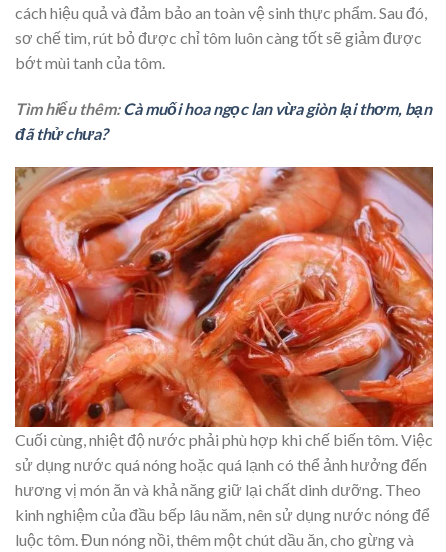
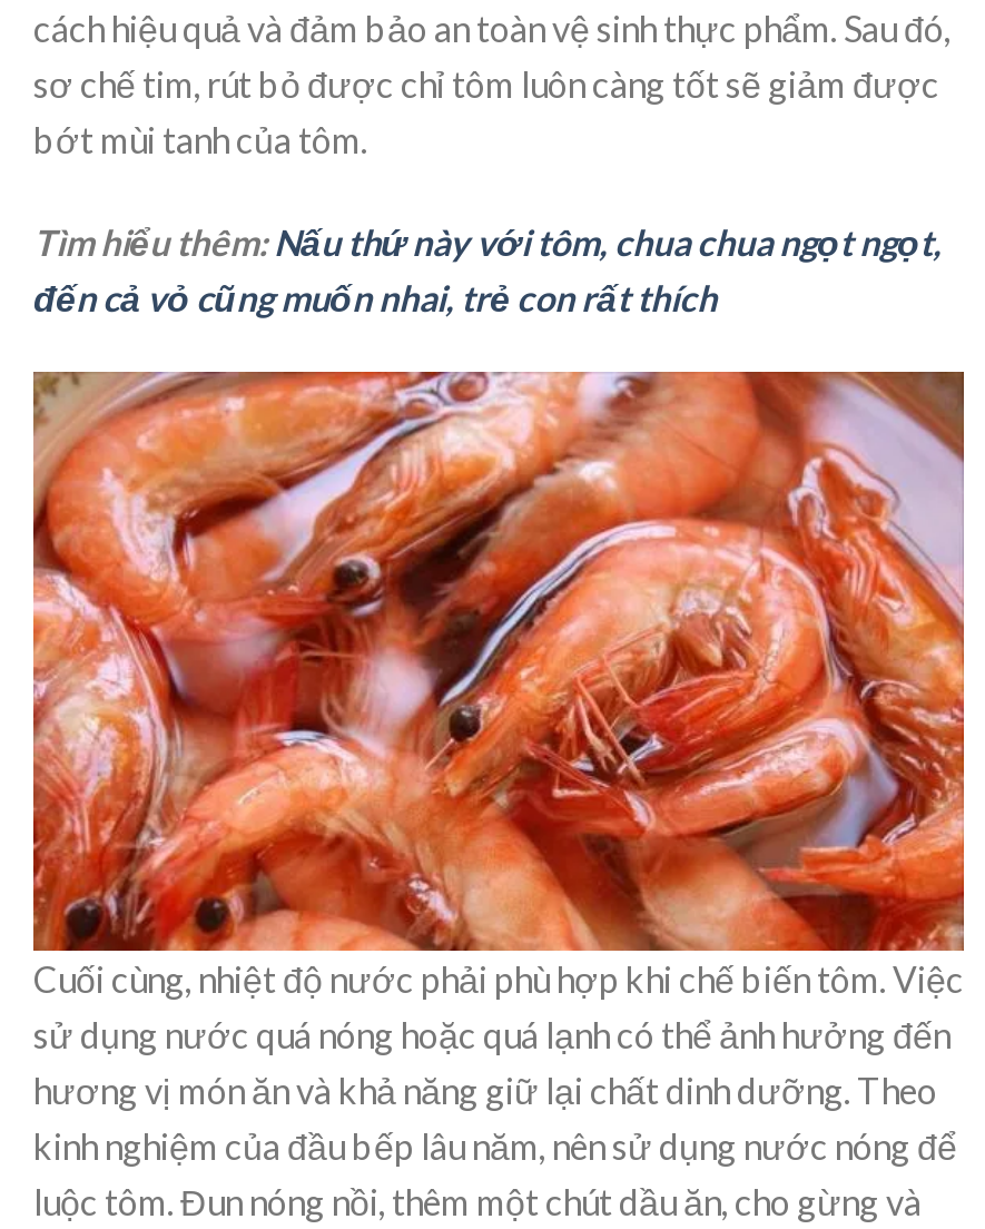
- Tìm hiểu thêm: Cà muối hoa ngọc lan vừa giòn lại thơm, bạn
- đã thử chưa?
+ Tìm hiểu thêm: Nấu thứ này với tôm, chua chua ngọt ngọt,
+ đến cả vỏ cũng muốn nhai, trẻ con rất thích
